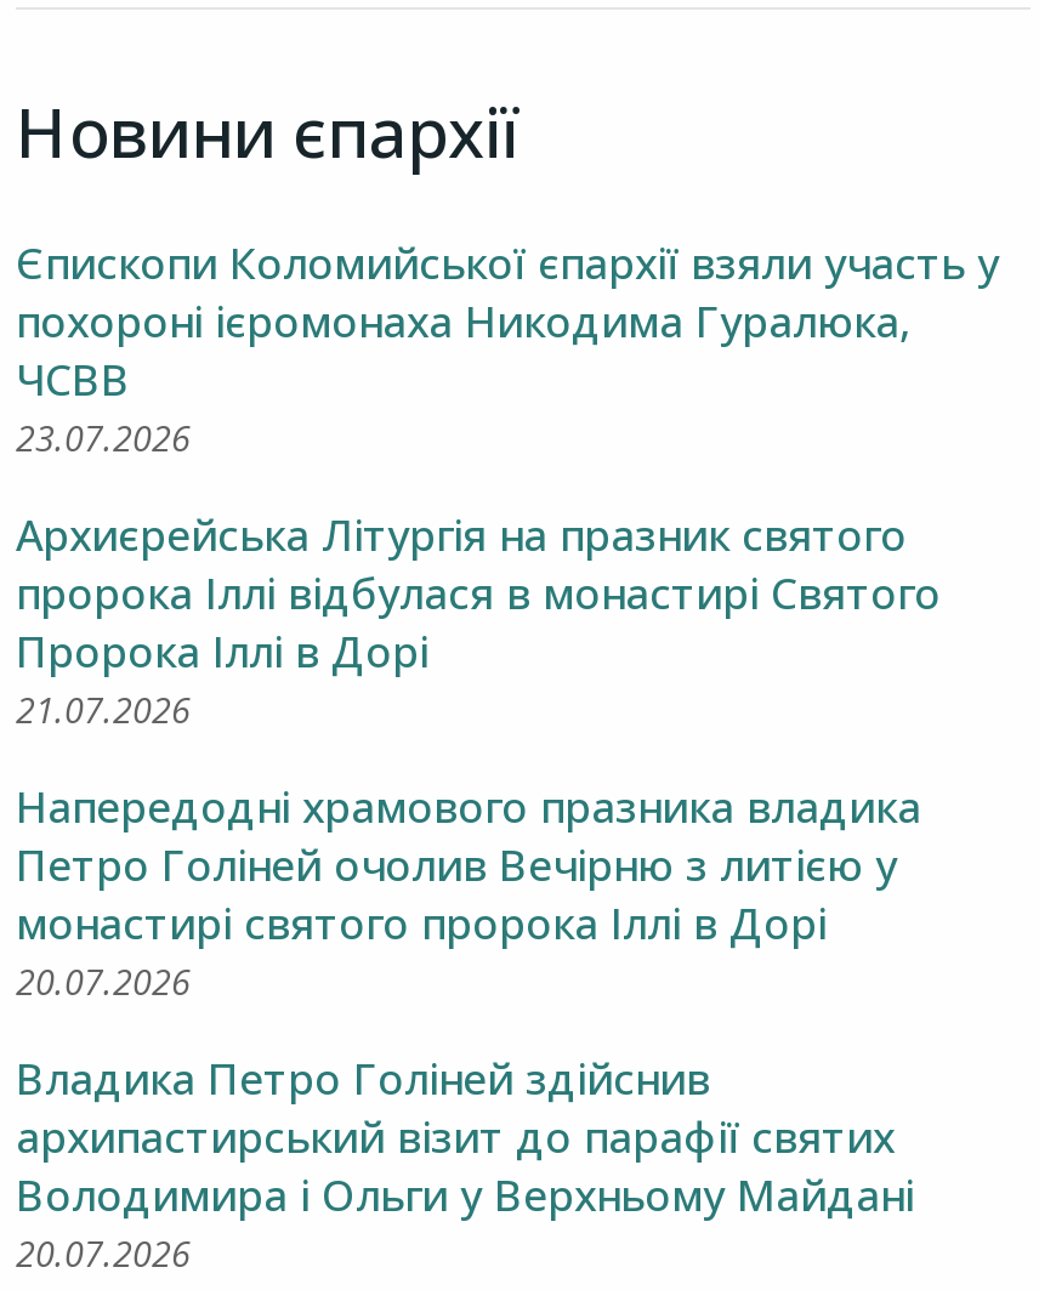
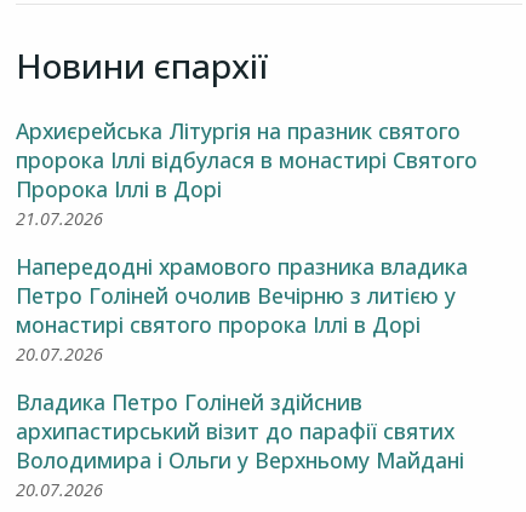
- Єпископи Коломийської єпархії взяли участь у
- похороні ієромонаха Никодима Гуралюка,
- ЧСВВ
- 23.07.2026
